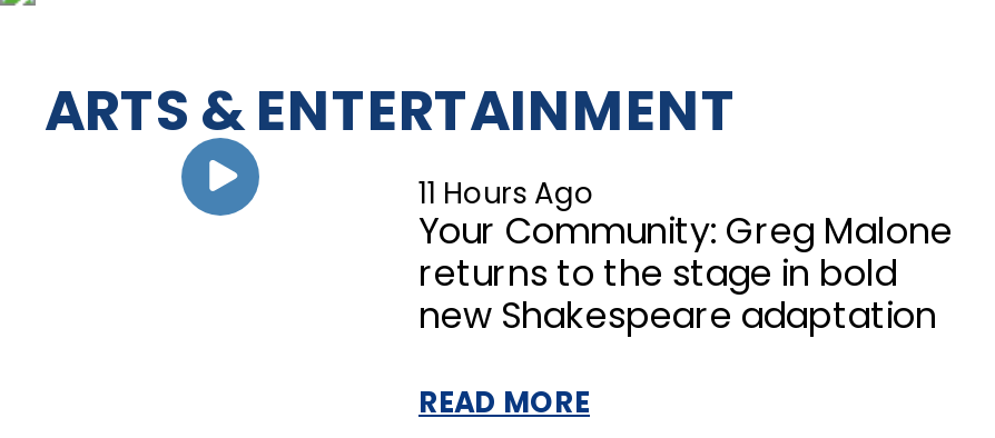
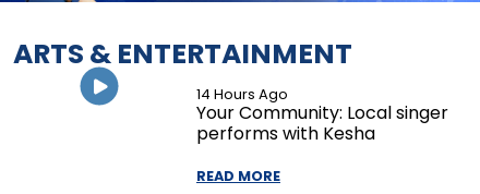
- 11 Hours Ago
- Your Community: Greg Malone
- returns to the stage in bold
- new Shakespeare adaptation
+ 14 Hours Ago
+ Your Community: Local singer
+ performs with Kesha
